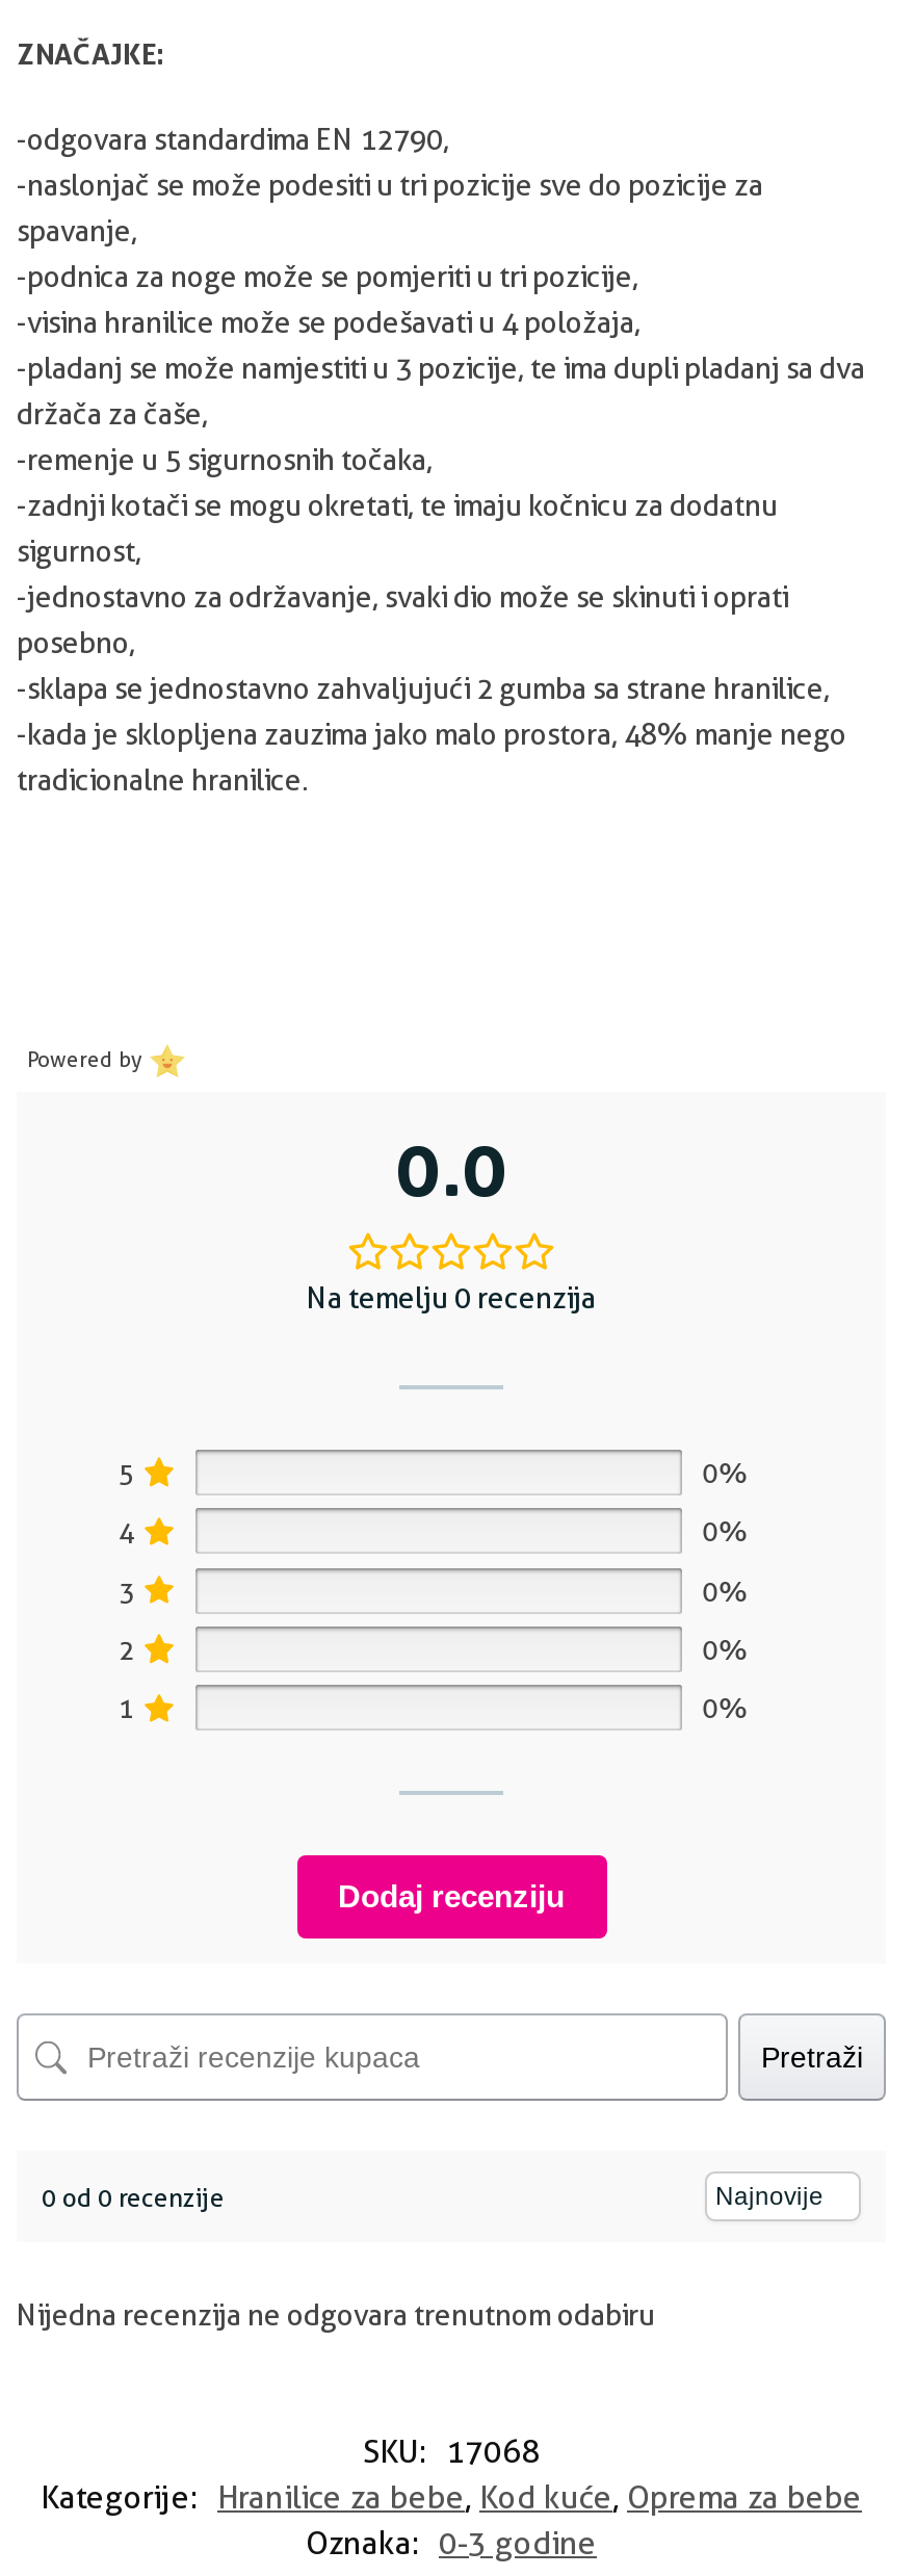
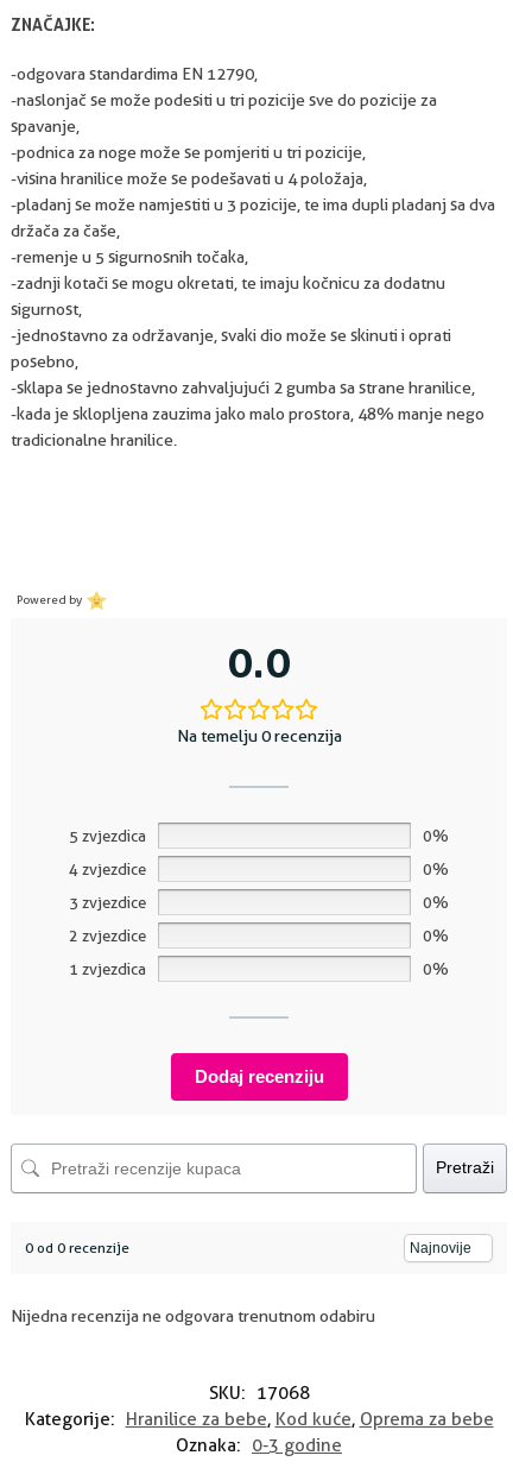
- 5
+ 5 zvjezdica

- 4
+ 4 zvjezdice

- 3
+ 3 zvjezdice

- 2
+ 2 zvjezdice

- 1
+ 1 zvjezdica
